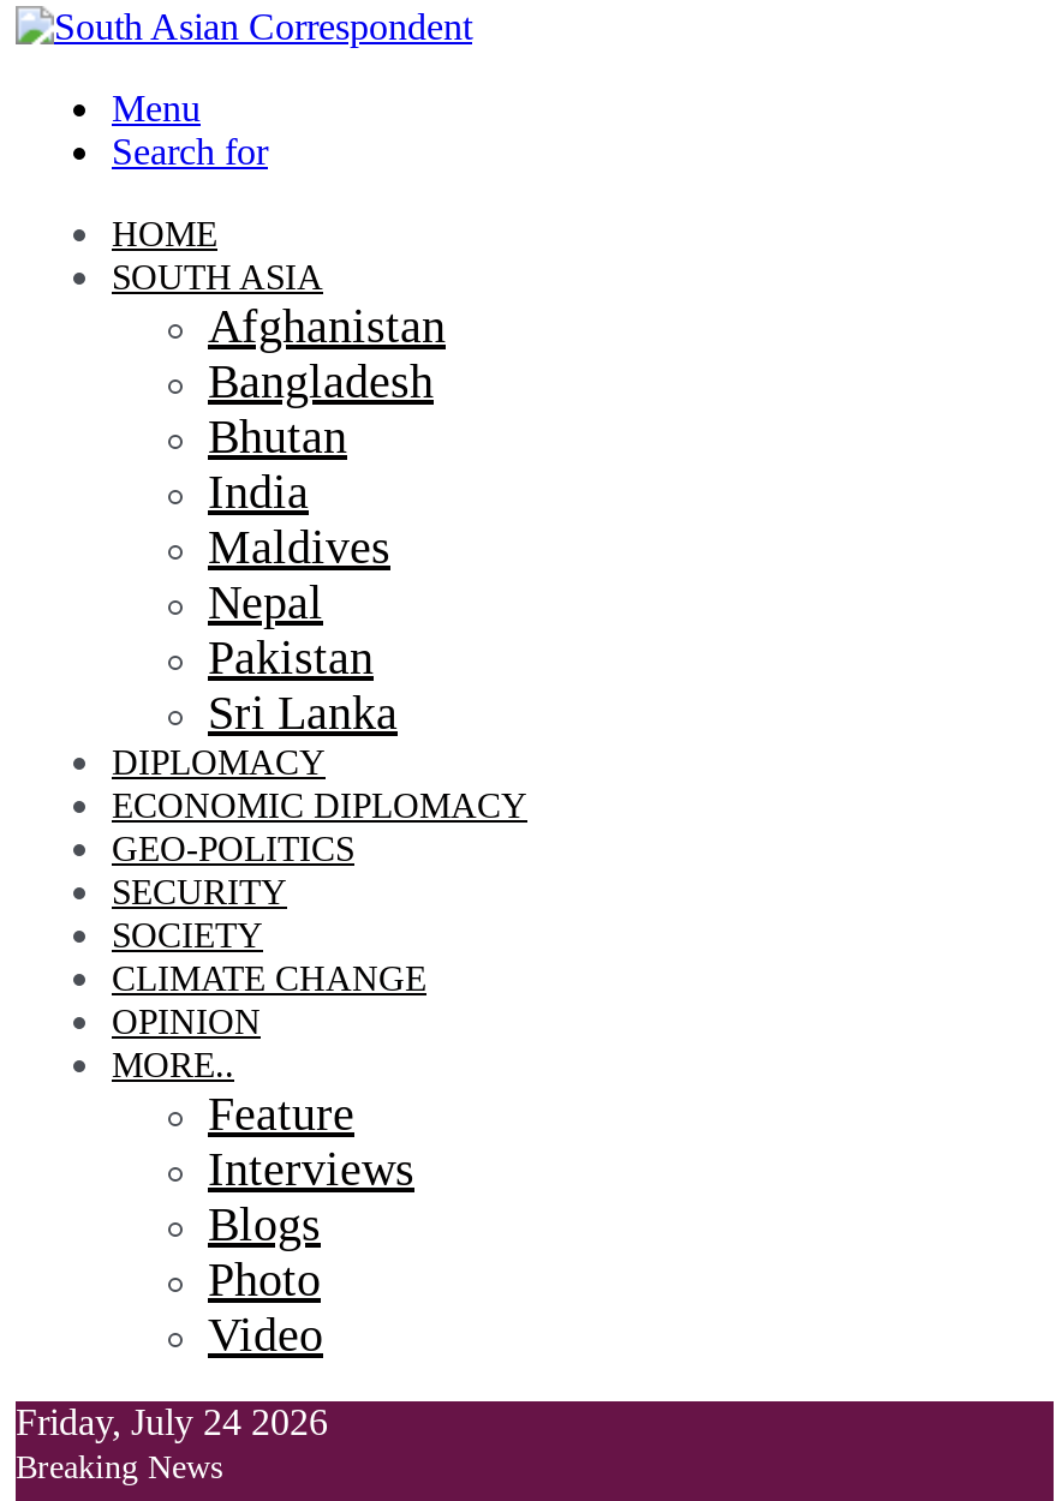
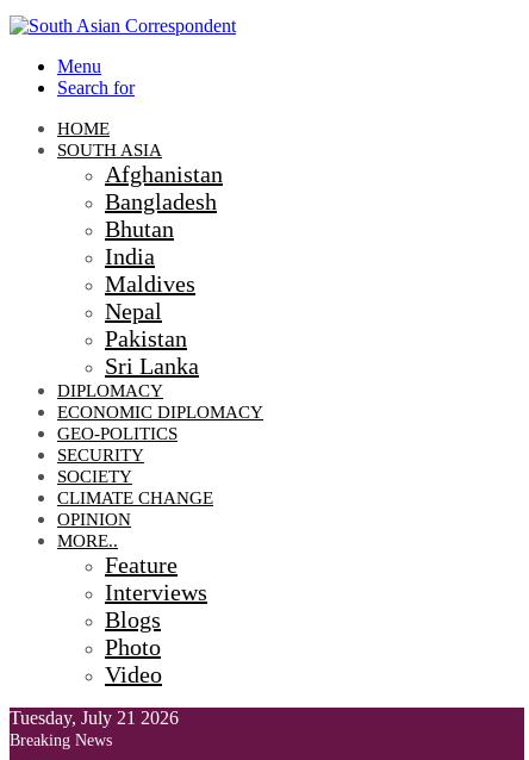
- Friday, July 24 2026
+ Tuesday, July 21 2026
